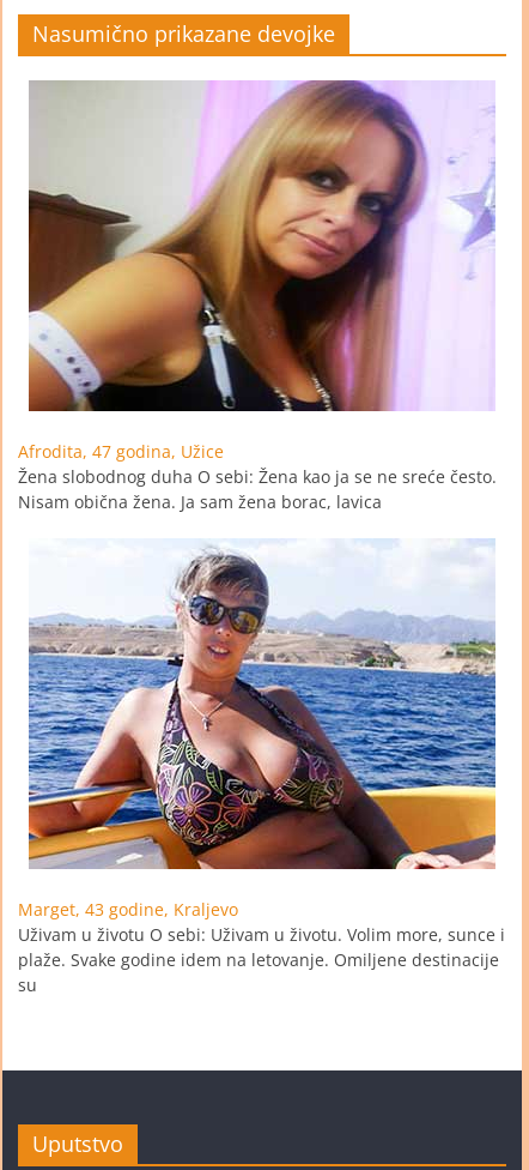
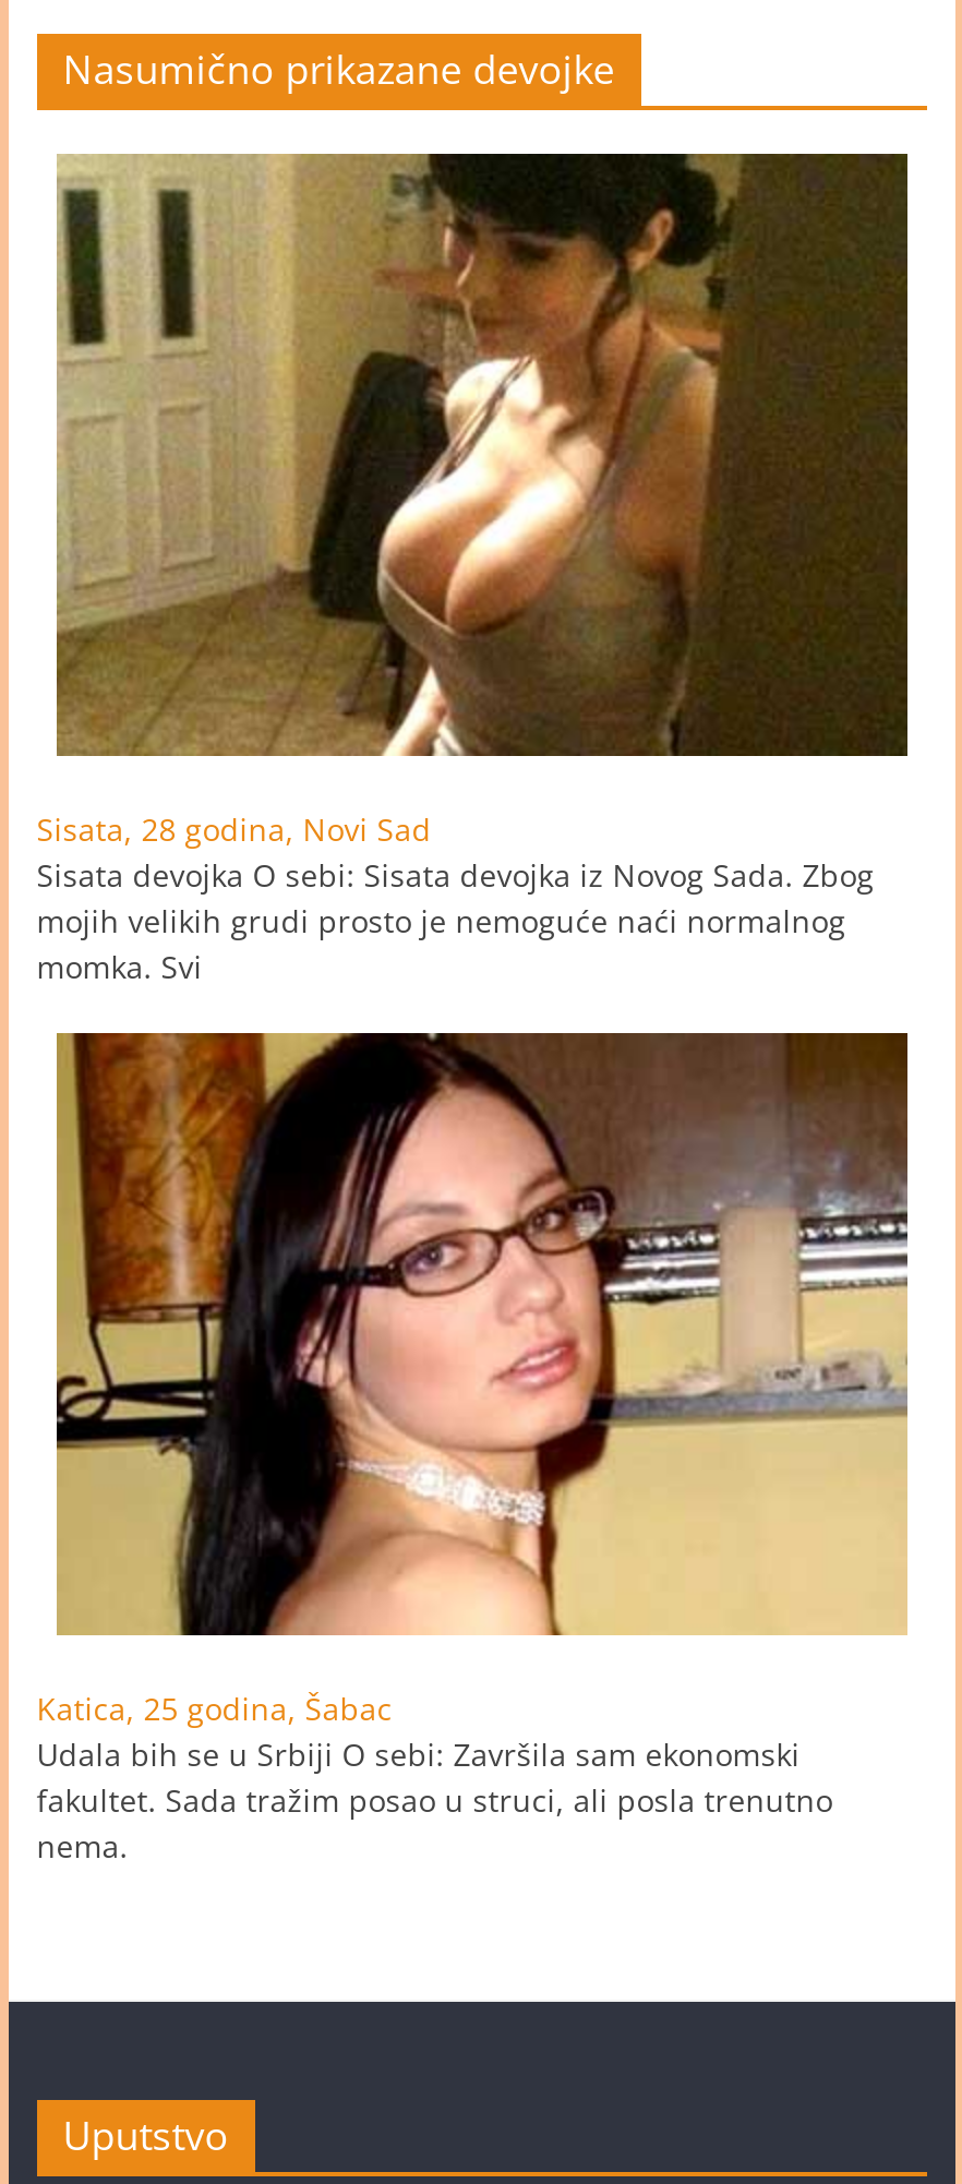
- [image]
- Afrodita, 47 godina, Užice
- Žena slobodnog duha O sebi: Žena kao ja se ne sreće često.
- Nisam obična žena. Ja sam žena borac, lavica
+ [image]
+ Sisata, 28 godina, Novi Sad
+ Sisata devojka O sebi: Sisata devojka iz Novog Sada. Zbog
+ mojih velikih grudi prosto je nemoguće naći normalnog
+ momka. Svi

- [image]
- Marget, 43 godine, Kraljevo
- Uživam u životu O sebi: Uživam u životu. Volim more, sunce i
- plaže. Svake godine idem na letovanje. Omiljene destinacije
- su
+ [image]
+ Katica, 25 godina, Šabac
+ Udala bih se u Srbiji O sebi: Završila sam ekonomski
+ fakultet. Sada tražim posao u struci, ali posla trenutno
+ nema.
